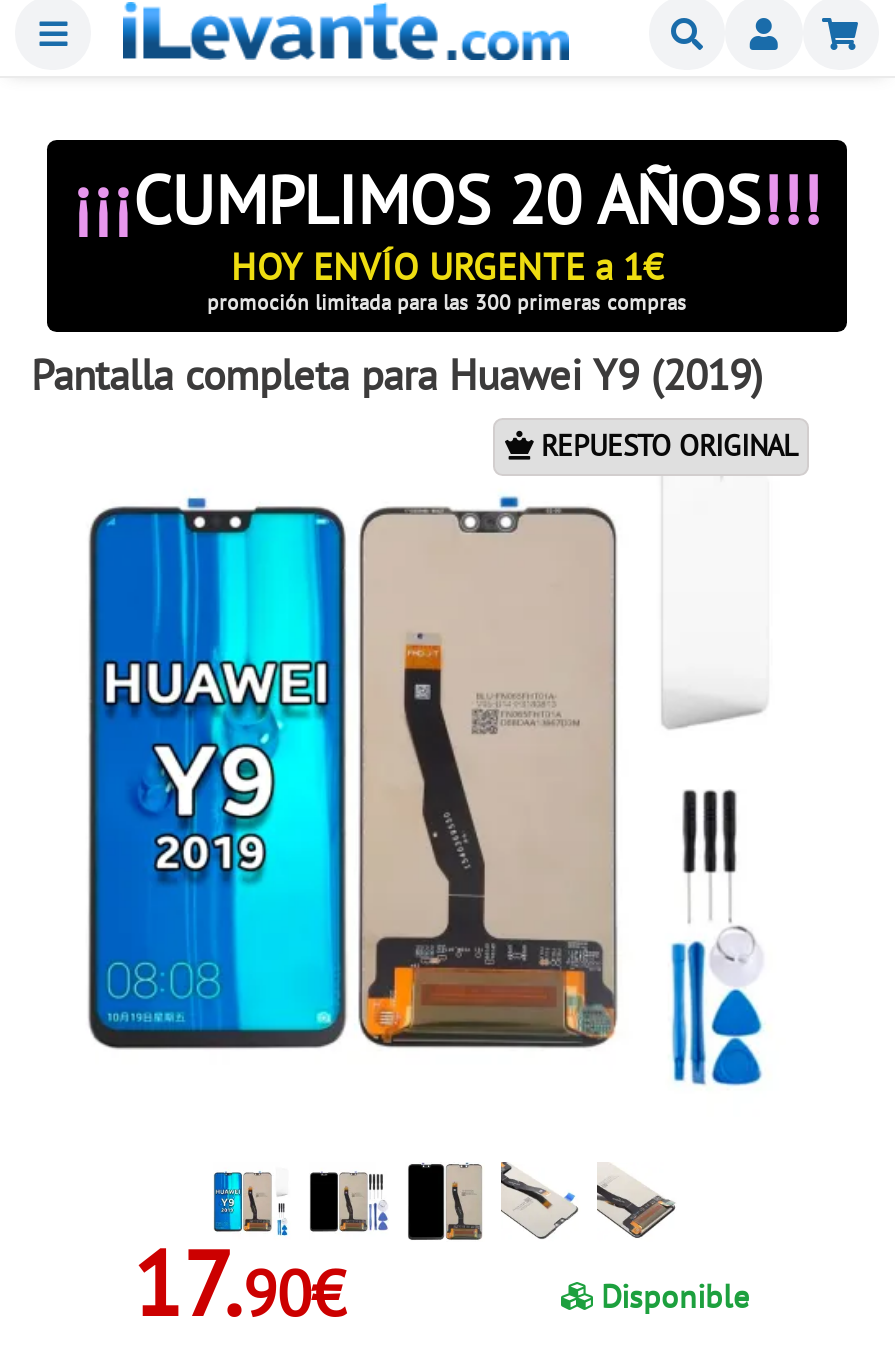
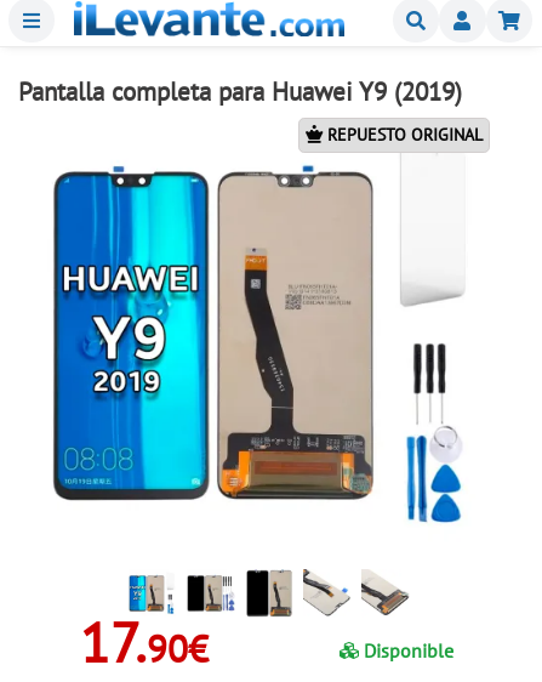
- [image]
- ¡¡¡CUMPLIMOS 20 AÑOS!!!
- HOY ENVÍO URGENTE a 1€
- promoción limitada para las 300 primeras compras

- [image]
